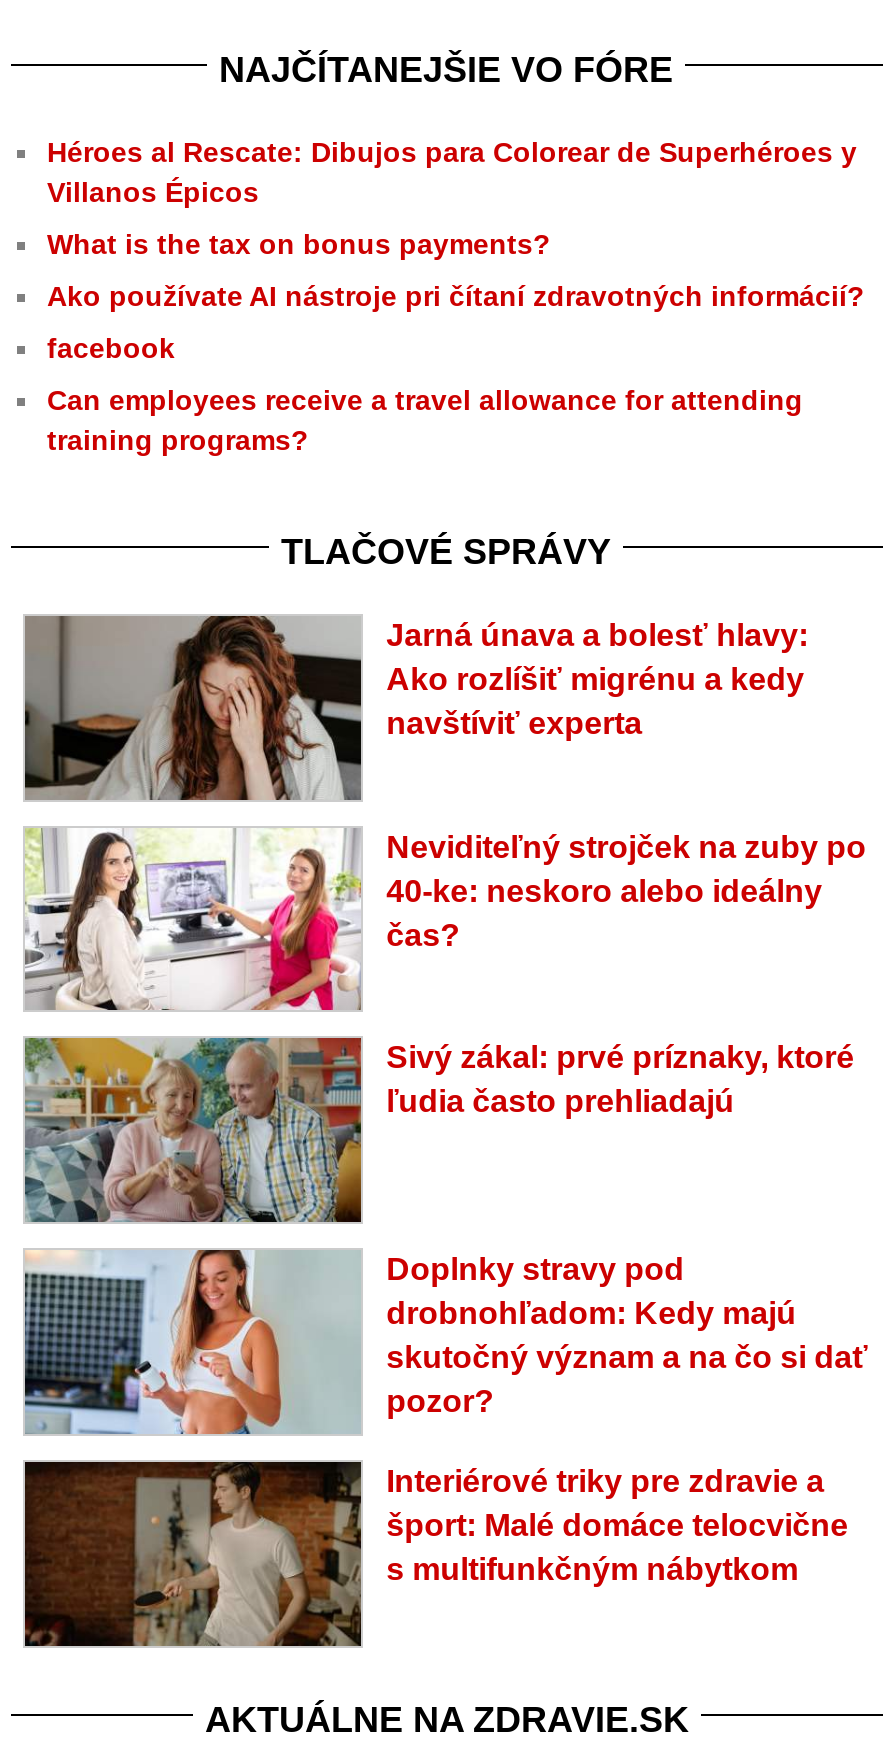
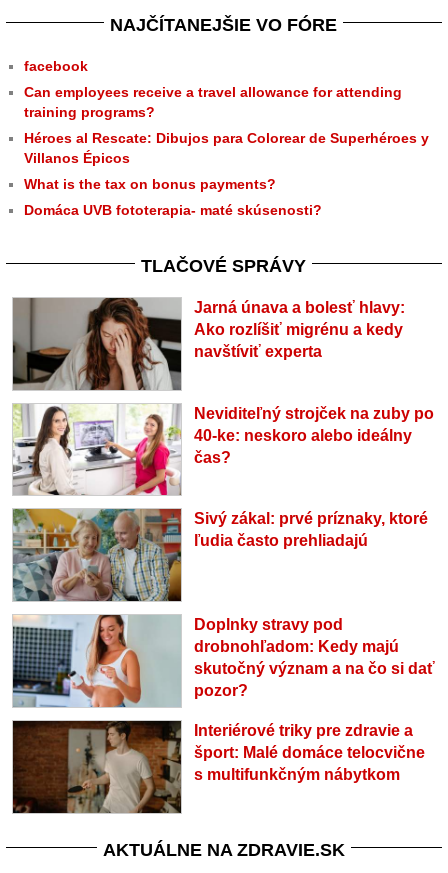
moved down: Héroes al Rescate: Dibujos para Colorear de Superhéroes y | Villanos Épicos | What is the tax on bonus payments?

- Ako používate AI nástroje pri čítaní zdravotných informácií?

moved up: facebook | Can employees receive a travel allowance for attending | training programs?

+ Domáca UVB fototerapia- maté skúsenosti?
